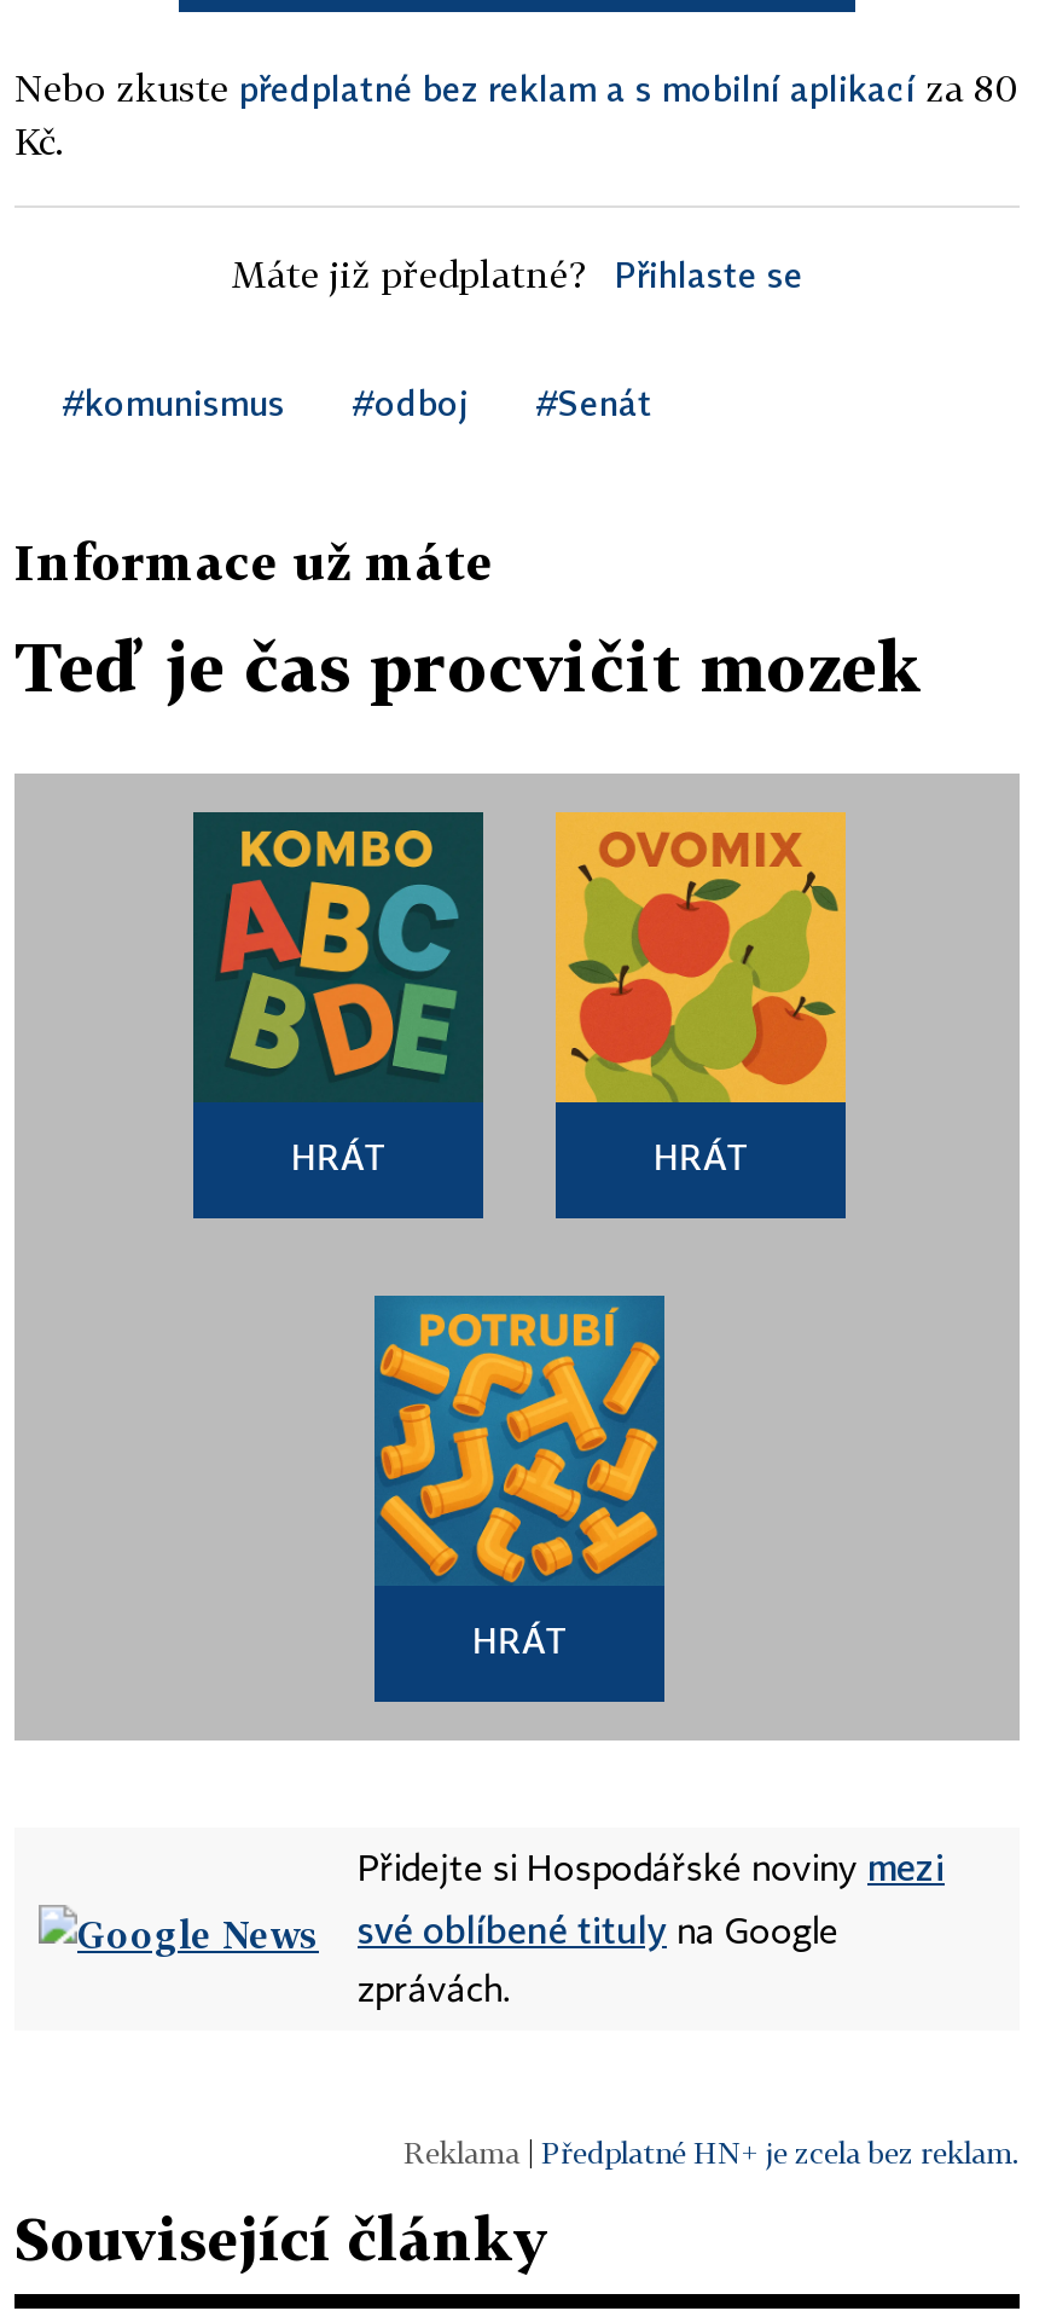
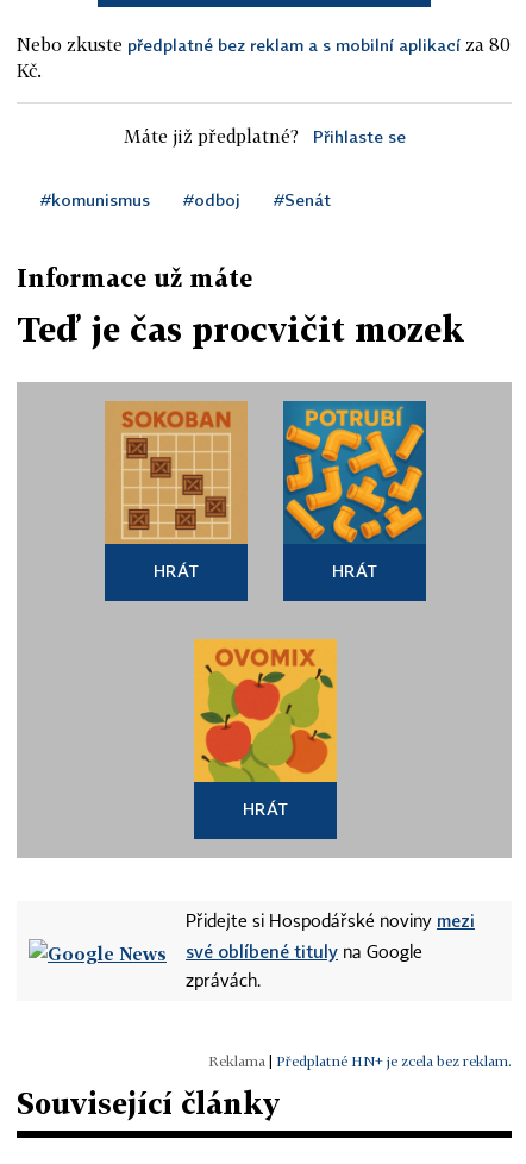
- [image]
+ [image]

moved down: [image]

moved up: [image]
